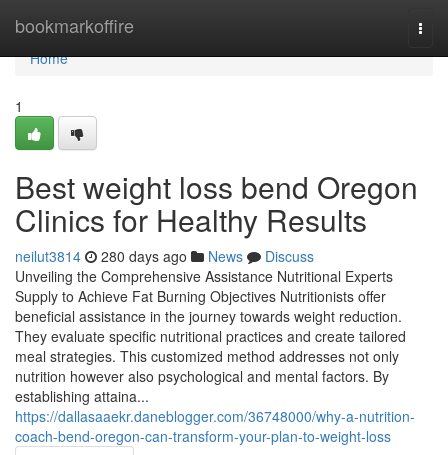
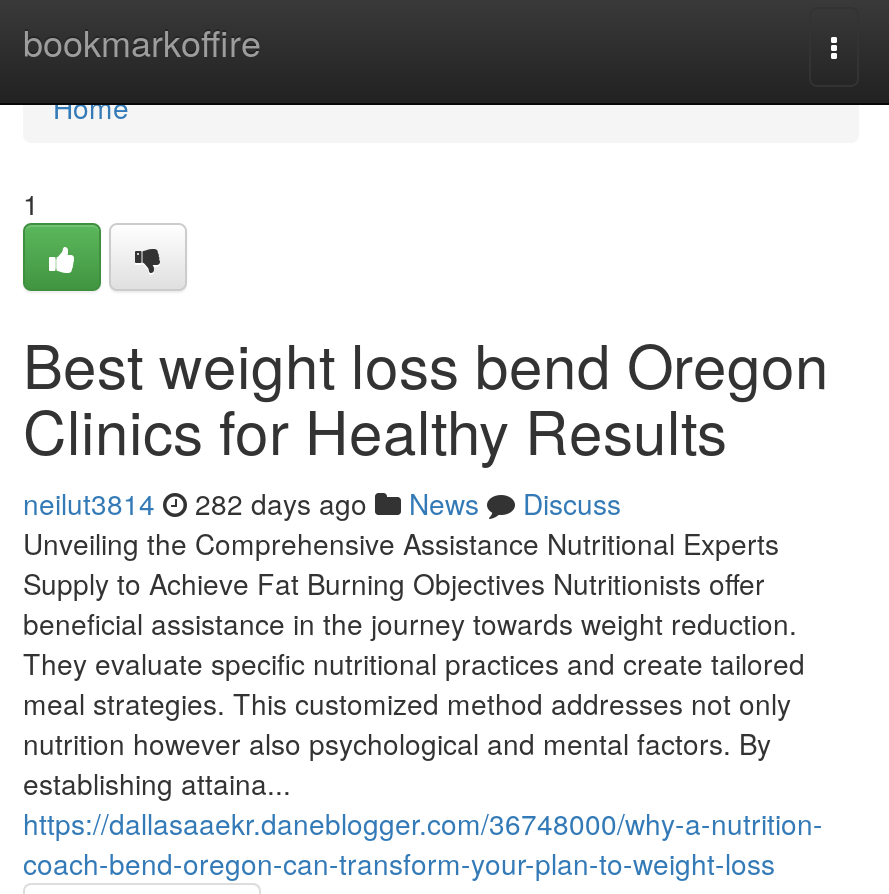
- neilut3814 280 days ago News Discuss
+ neilut3814 282 days ago News Discuss
